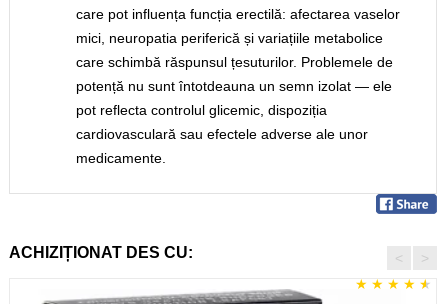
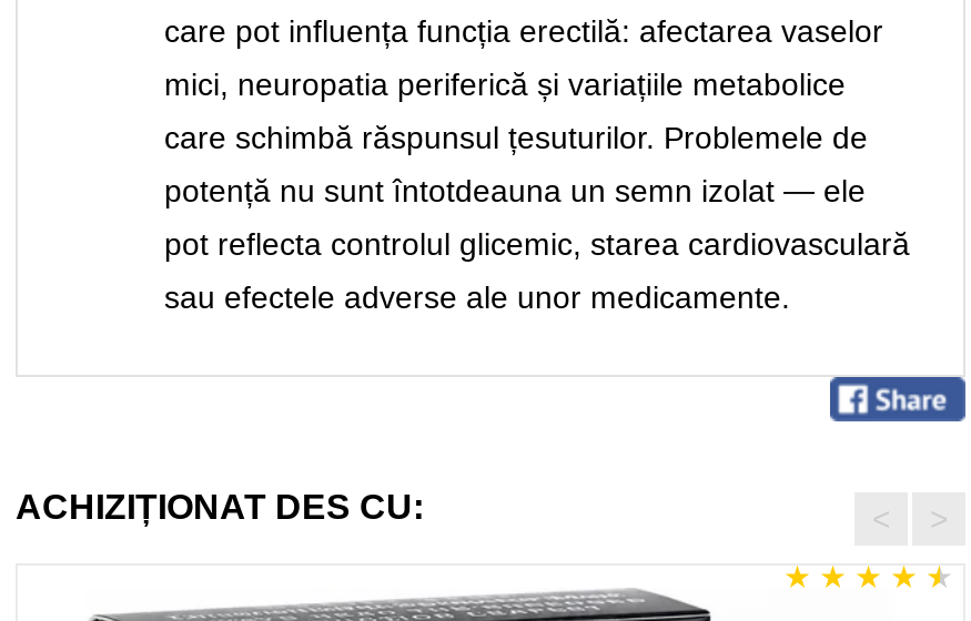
- pot reflecta controlul glicemic, dispoziția
- cardiovasculară sau efectele adverse ale unor
- medicamente.
+ pot reflecta controlul glicemic, starea cardiovasculară
+ sau efectele adverse ale unor medicamente.
